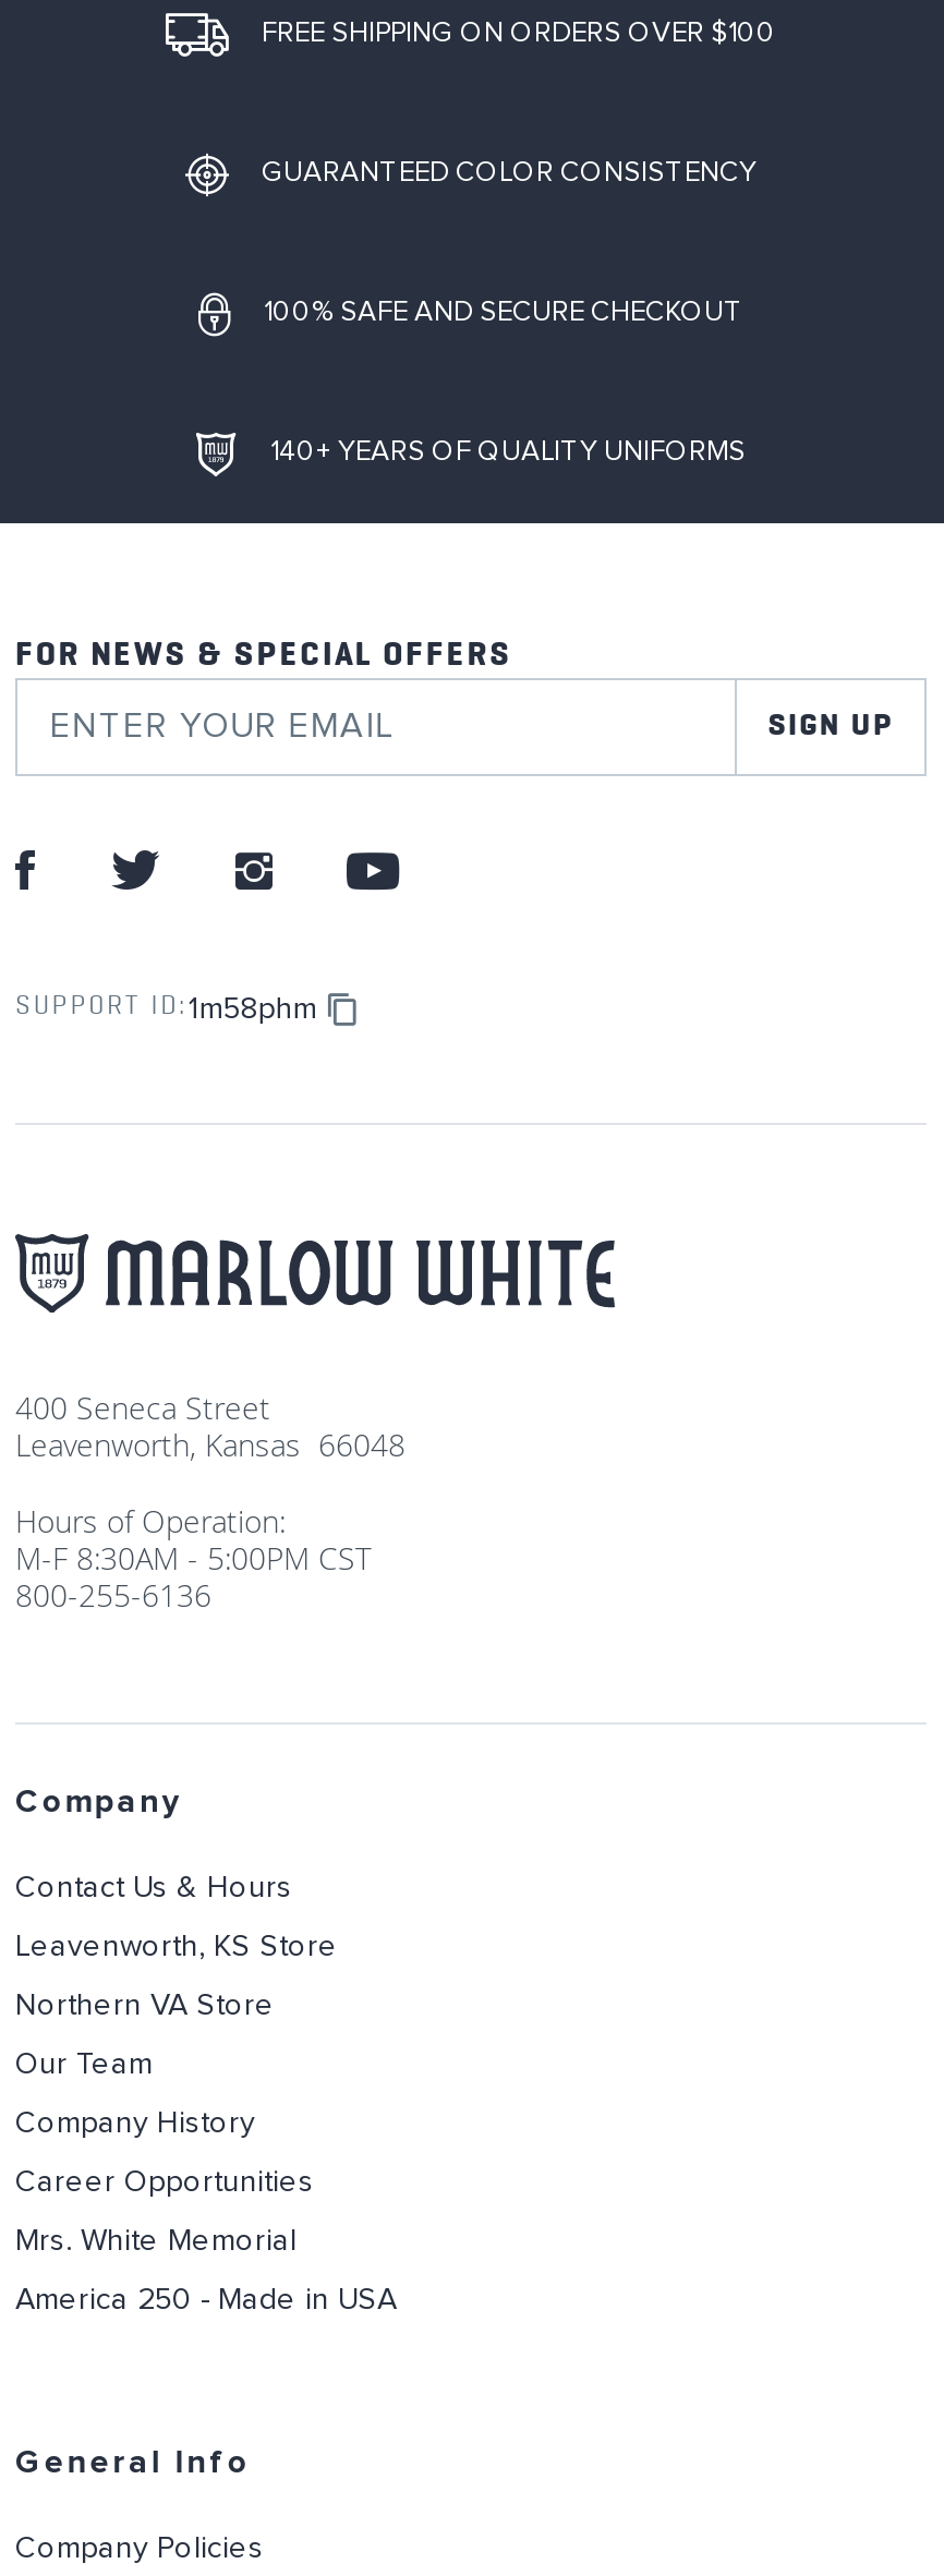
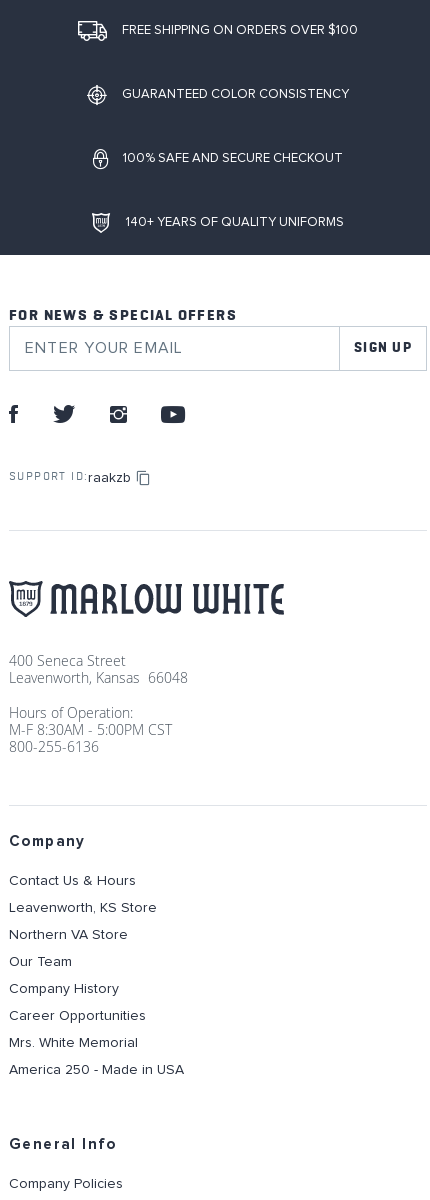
- SUPPORT ID: 1m58phm
+ SUPPORT ID: raakzb
